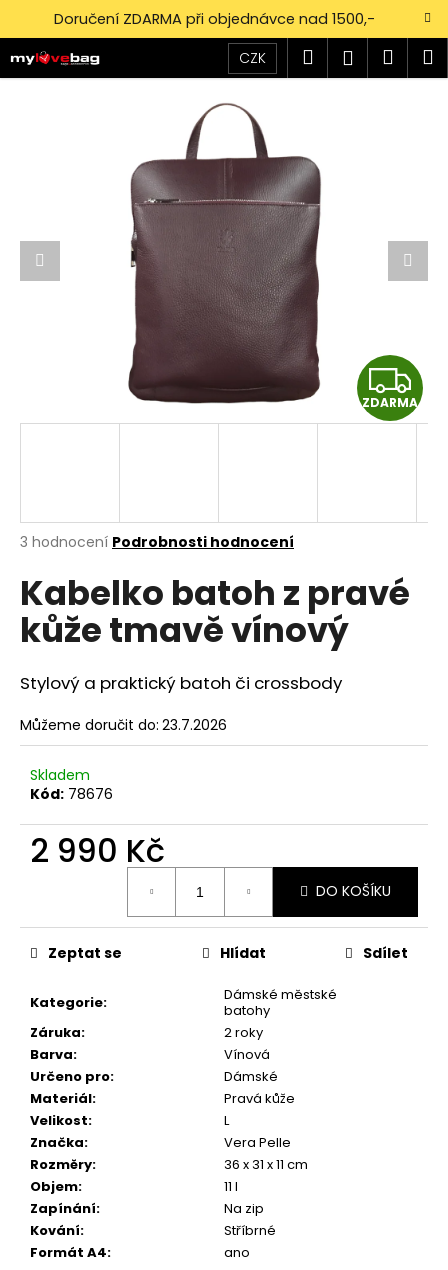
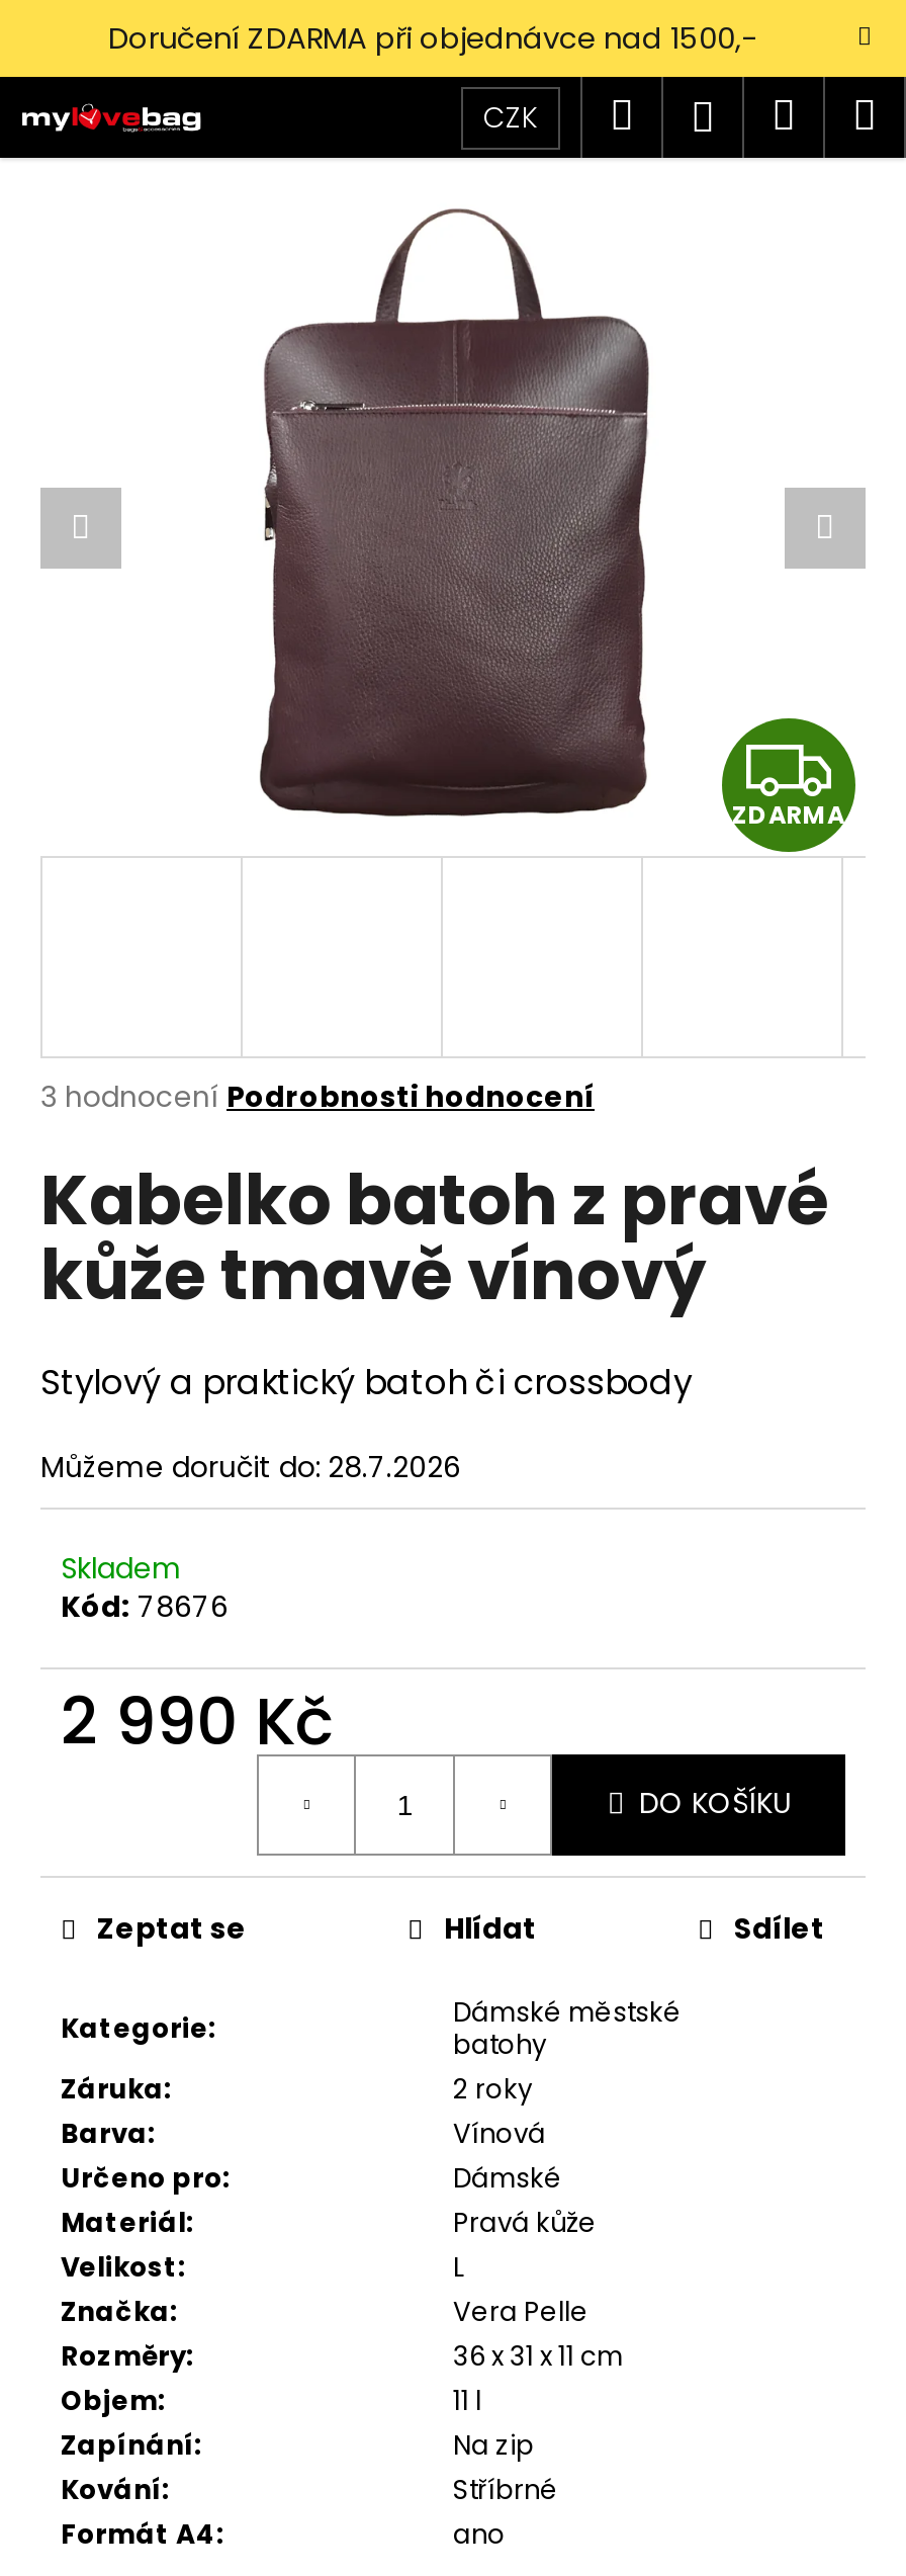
- Můžeme doručit do: 23.7.2026
+ Můžeme doručit do: 28.7.2026
